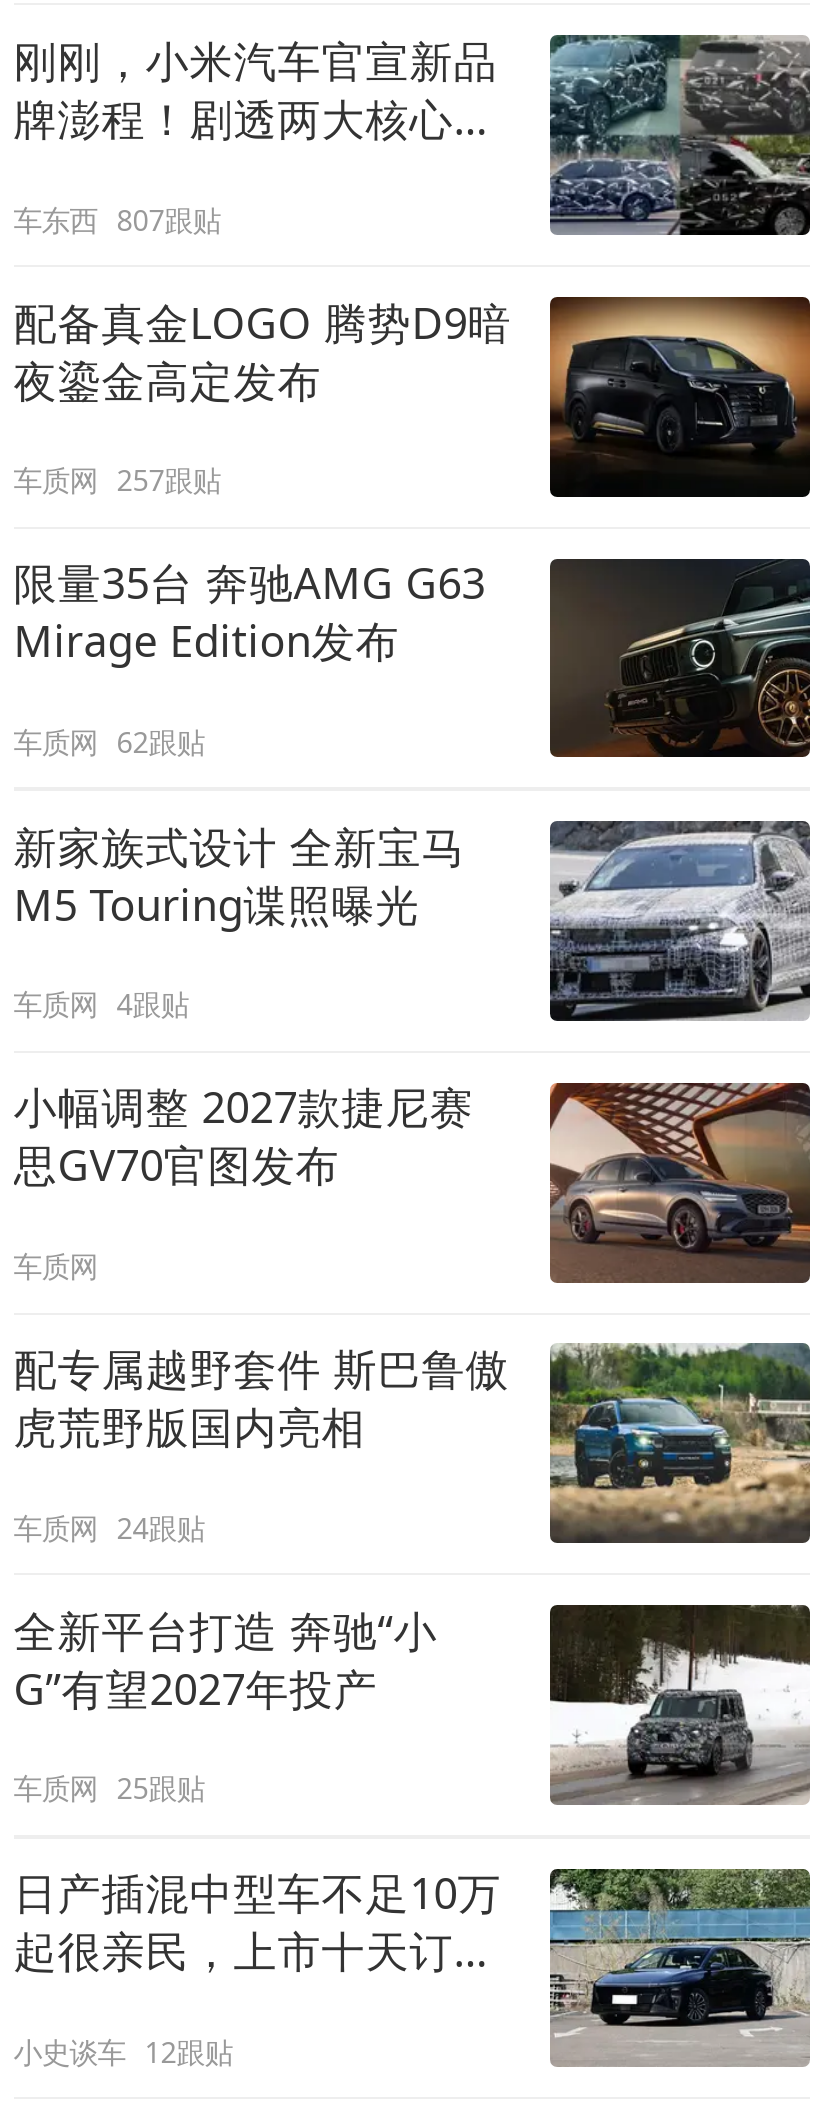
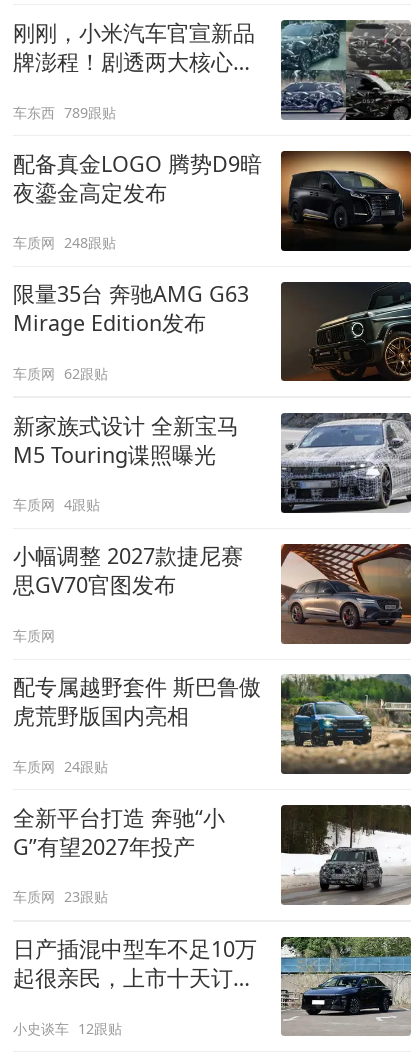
- 车东西 807跟贴
+ 车东西 789跟贴

- 车质网 257跟贴
+ 车质网 248跟贴

- 车质网 25跟贴
+ 车质网 23跟贴
